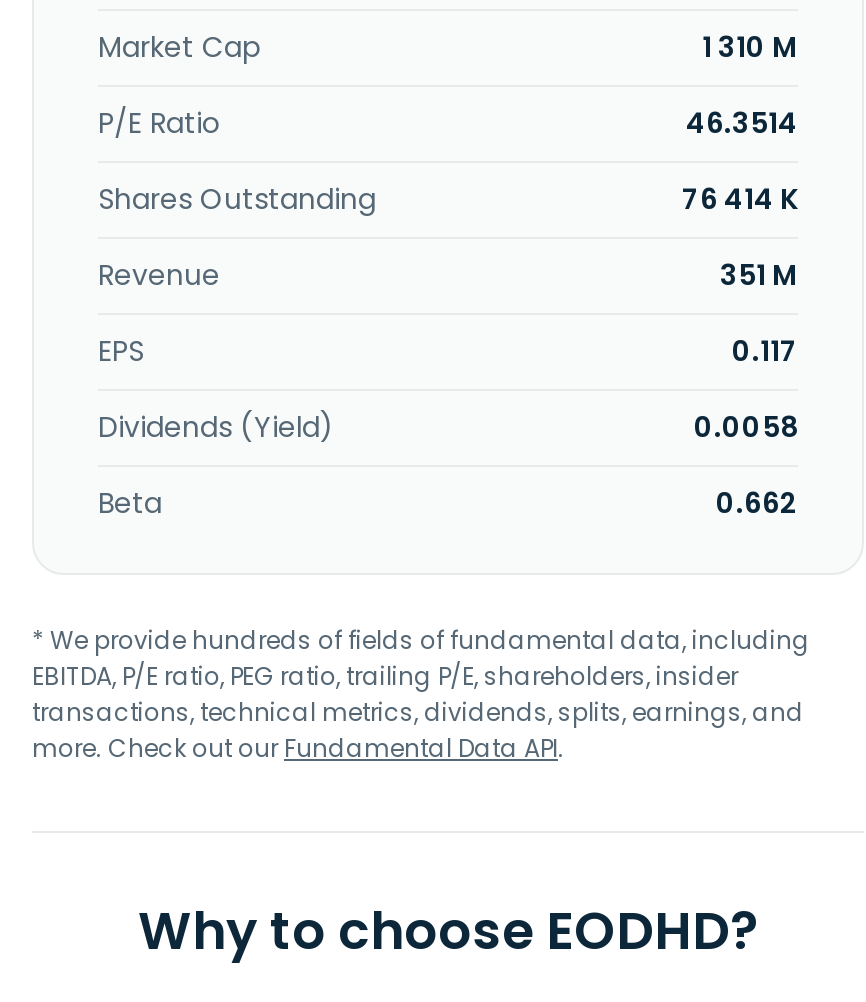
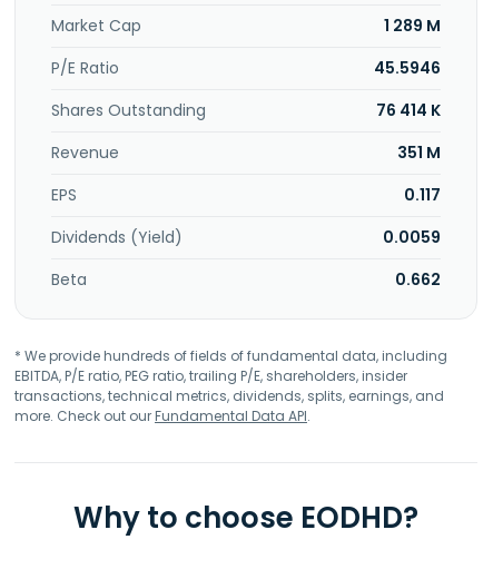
- 1 310 M
+ 1 289 M

- 46.3514
+ 45.5946

- 0.0058
+ 0.0059
